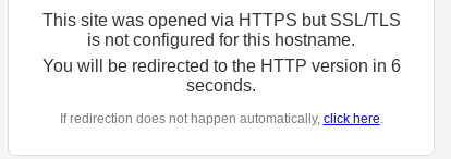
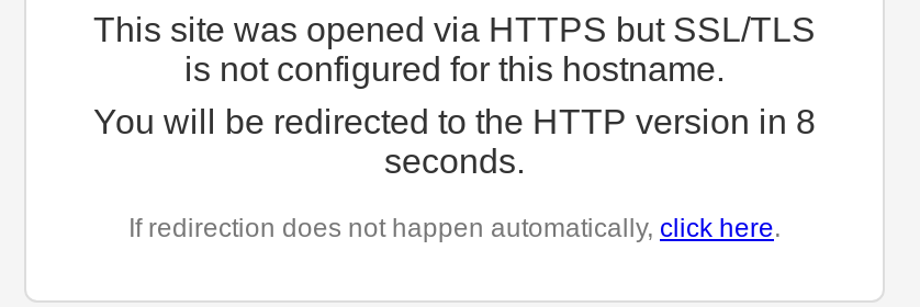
- You will be redirected to the HTTP version in 6
+ You will be redirected to the HTTP version in 8
